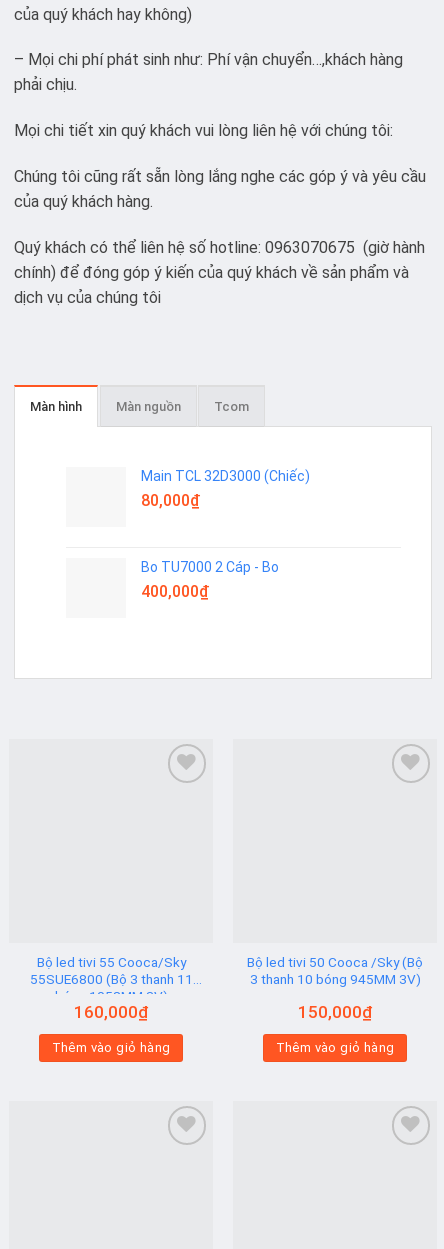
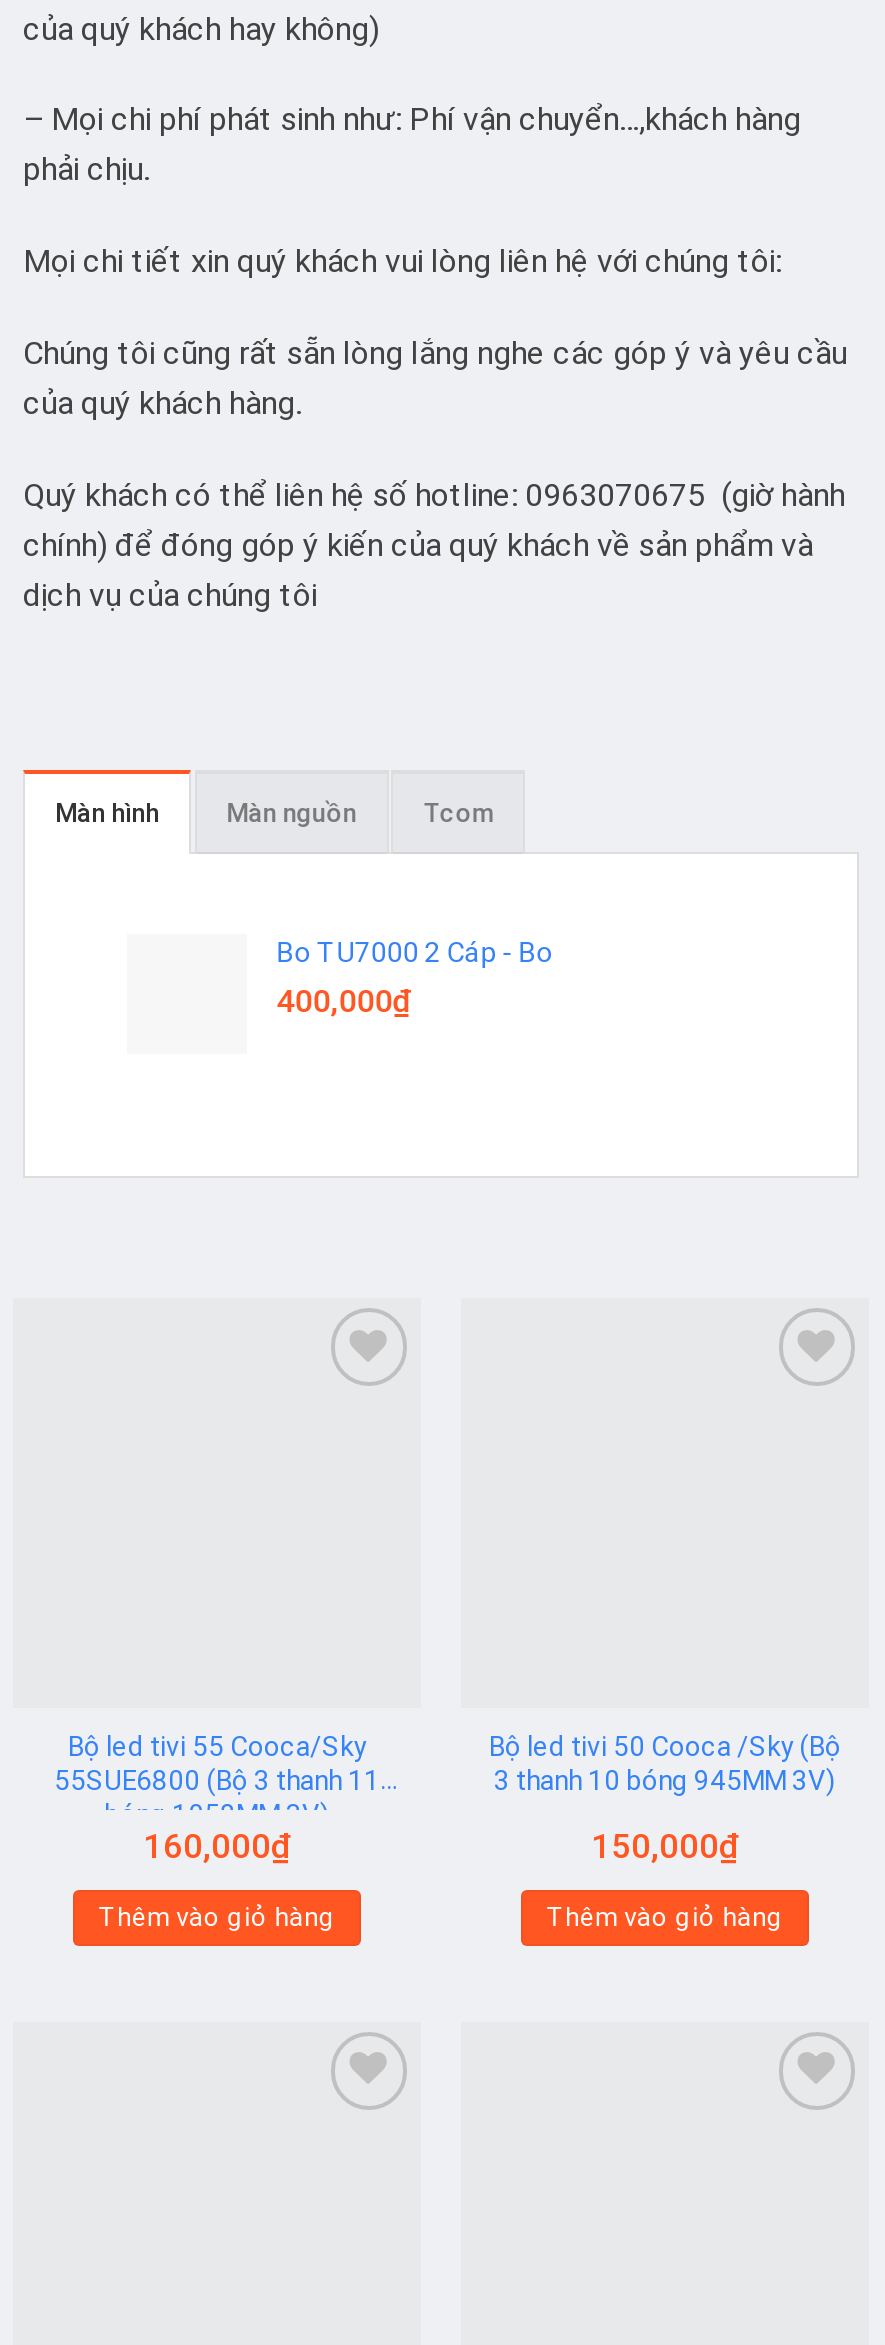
- Main TCL 32D3000 (Chiếc)
- 80,000₫
